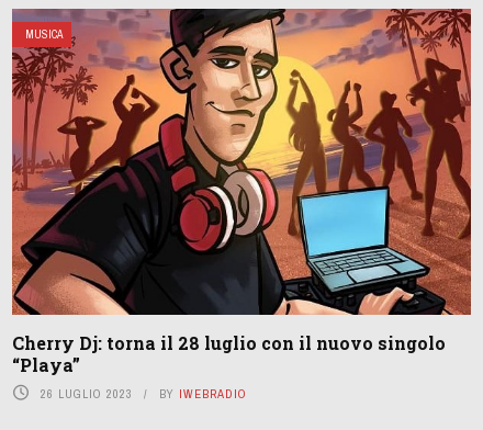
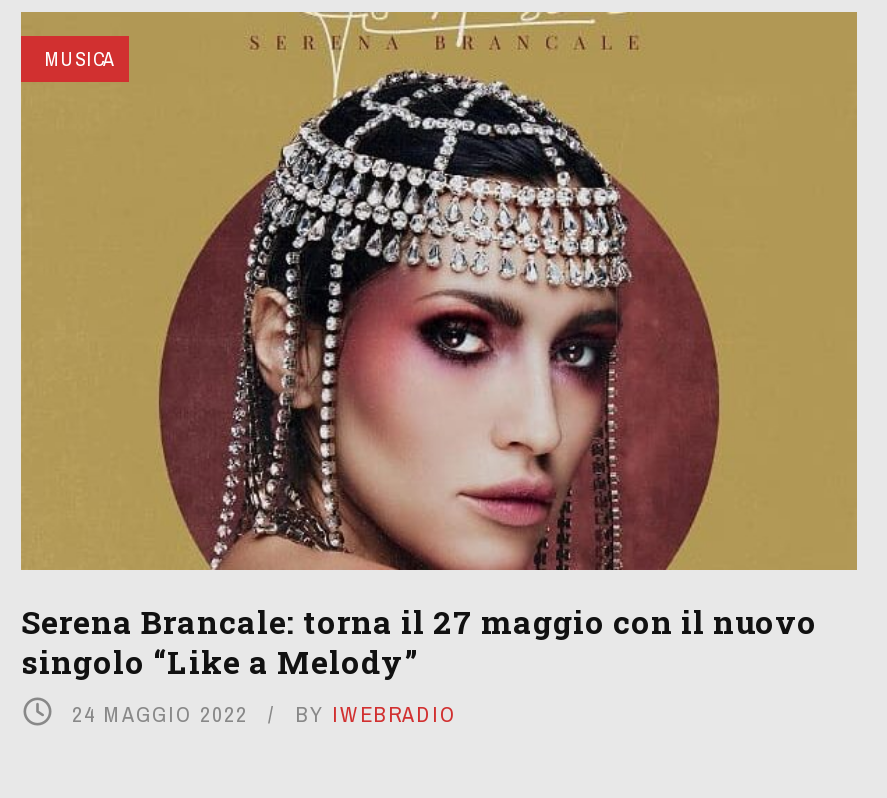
- [image]
- Cherry Dj: torna il 28 luglio con il nuovo singolo
- “Playa”
- 26 LUGLIO 2023
+ [image]
+ Serena Brancale: torna il 27 maggio con il nuovo
+ singolo “Like a Melody”
+ 24 MAGGIO 2022
